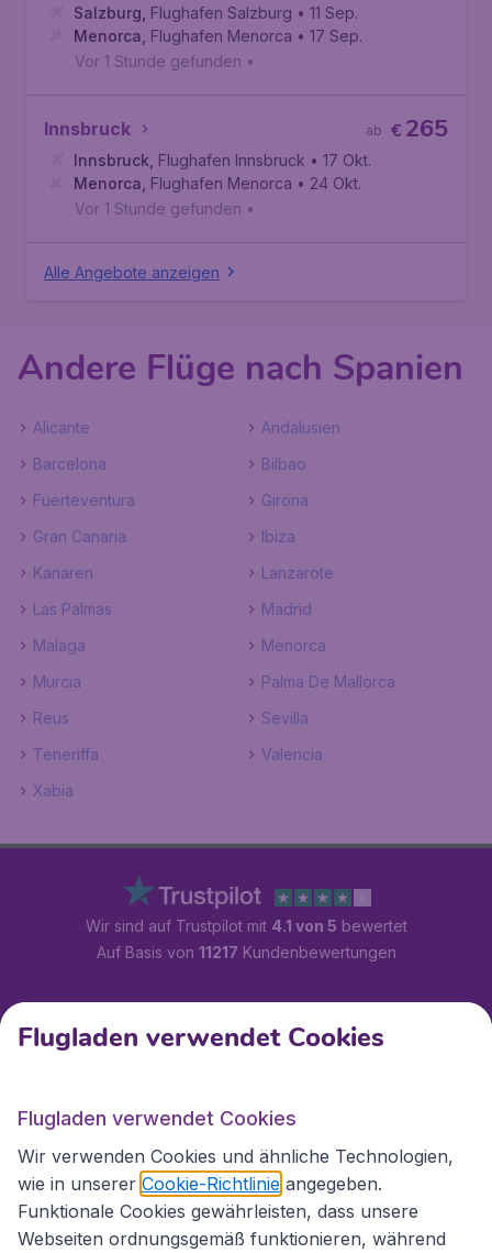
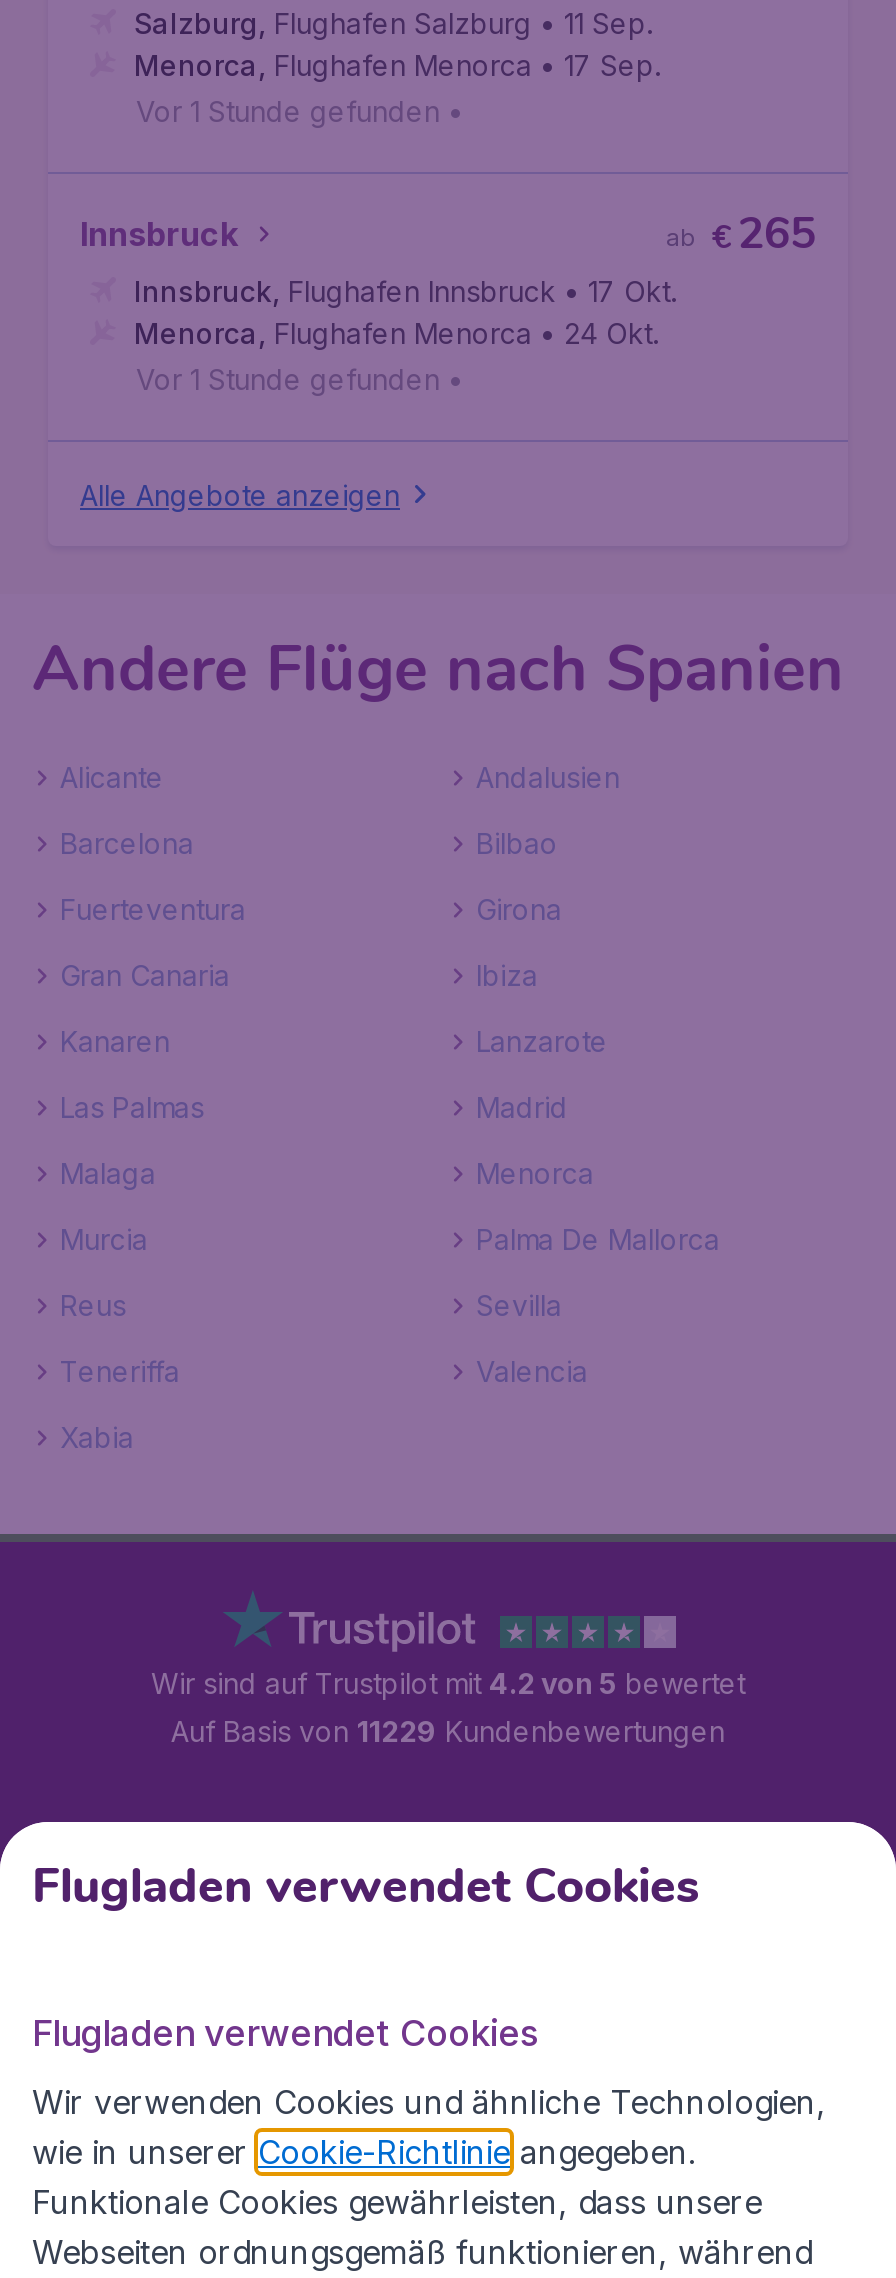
- Wir sind auf Trustpilot mit 4.1 von 5 bewertet
+ Wir sind auf Trustpilot mit 4.2 von 5 bewertet

- Auf Basis von 11217 Kundenbewertungen
+ Auf Basis von 11229 Kundenbewertungen
